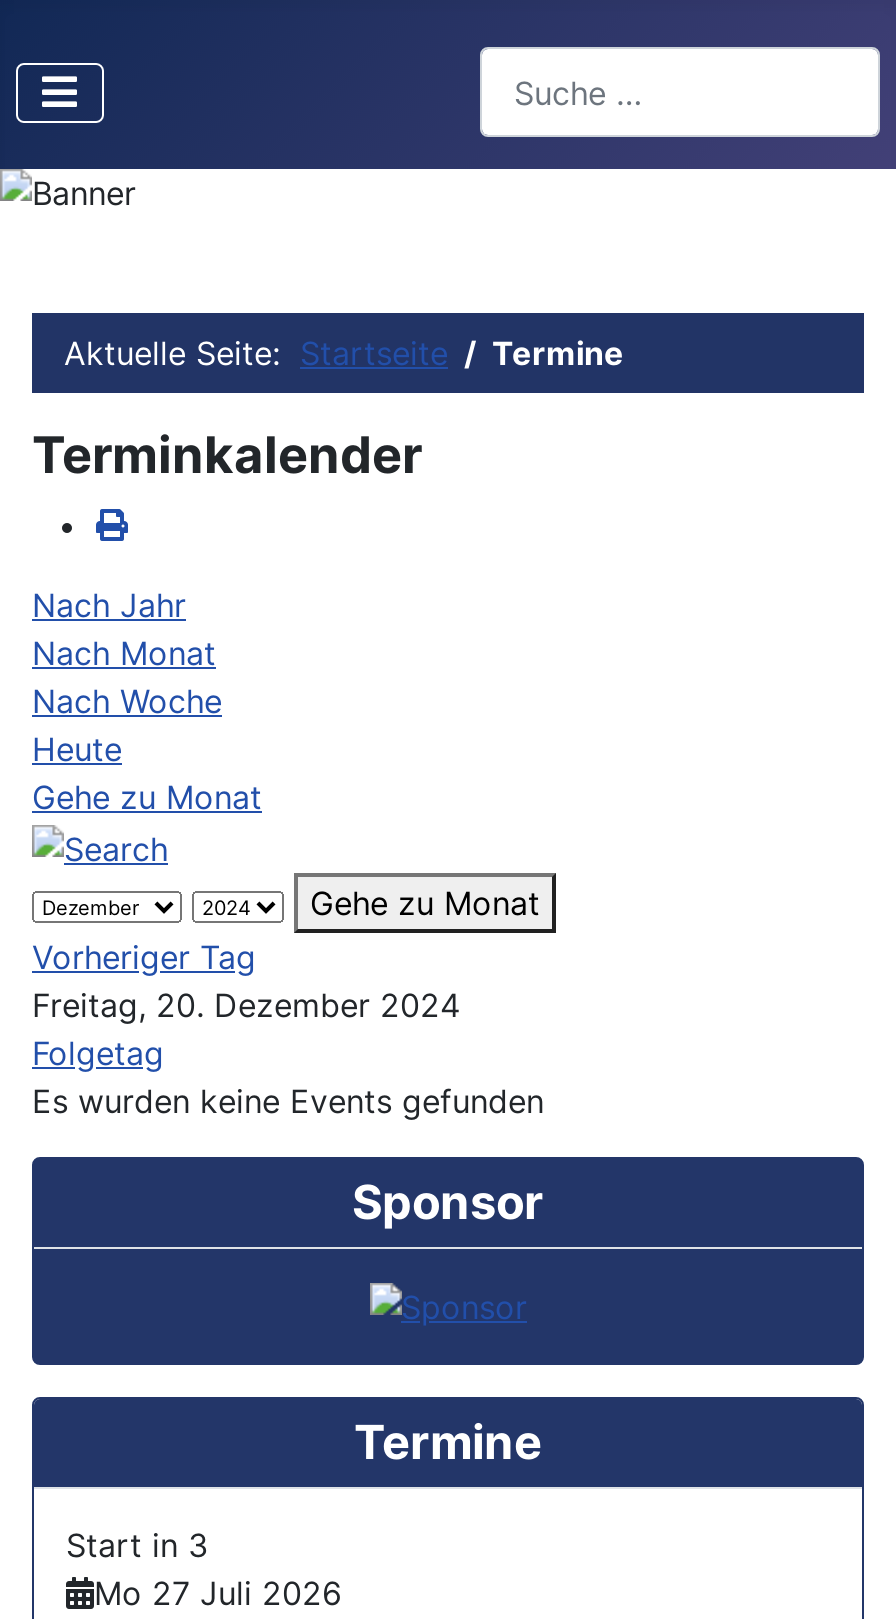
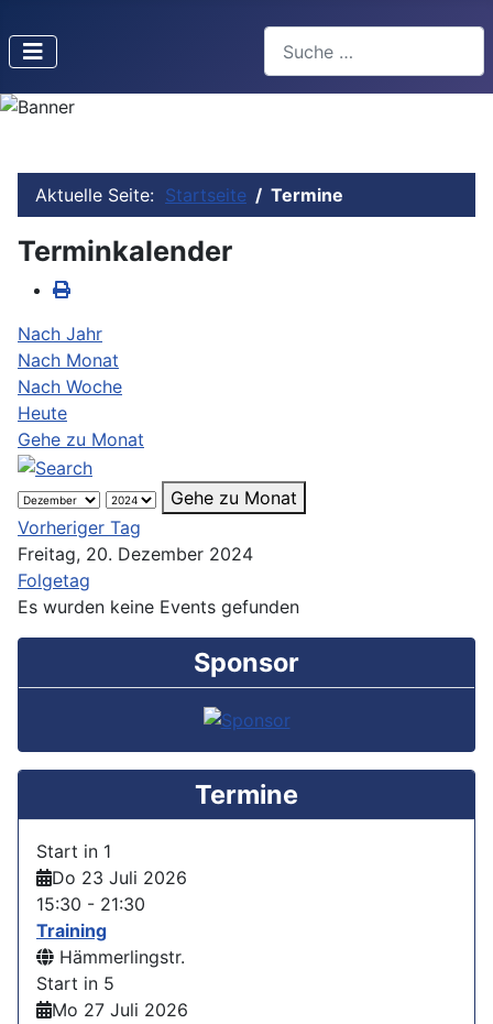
- Start in 3
+ Start in 1
+ Do 23 Juli 2026
+ 15:30 - 21:30
+ Training
+ Hämmerlingstr.
+ Start in 5
